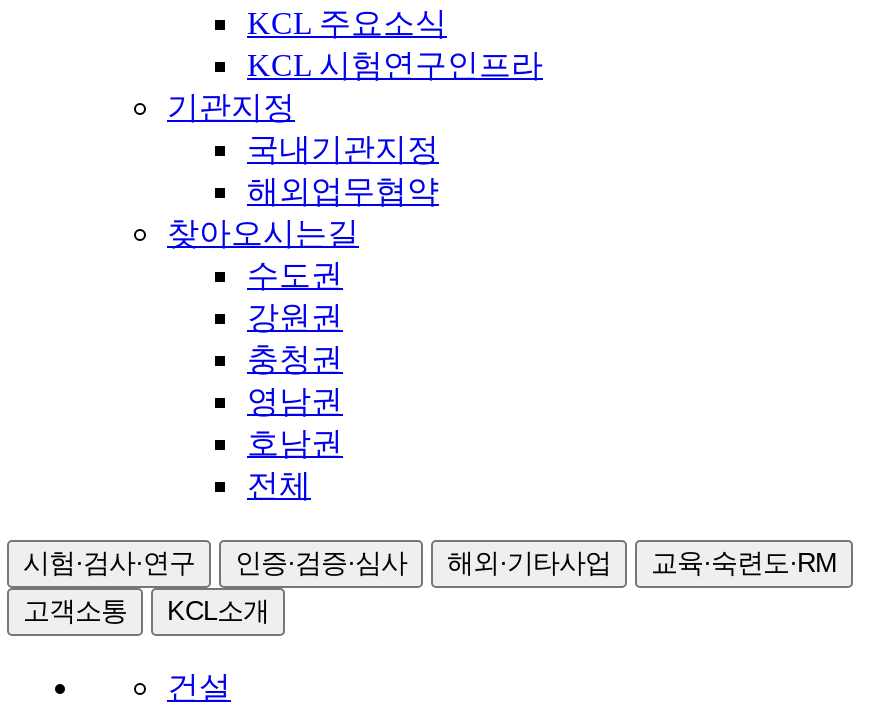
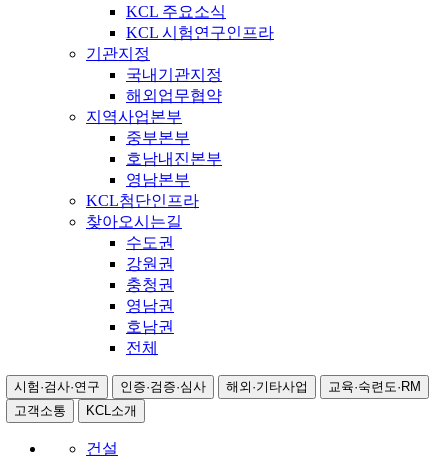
+ 지역사업본부
+ 중부본부
+ 호남내진본부
+ 영남본부
+ KCL첨단인프라
